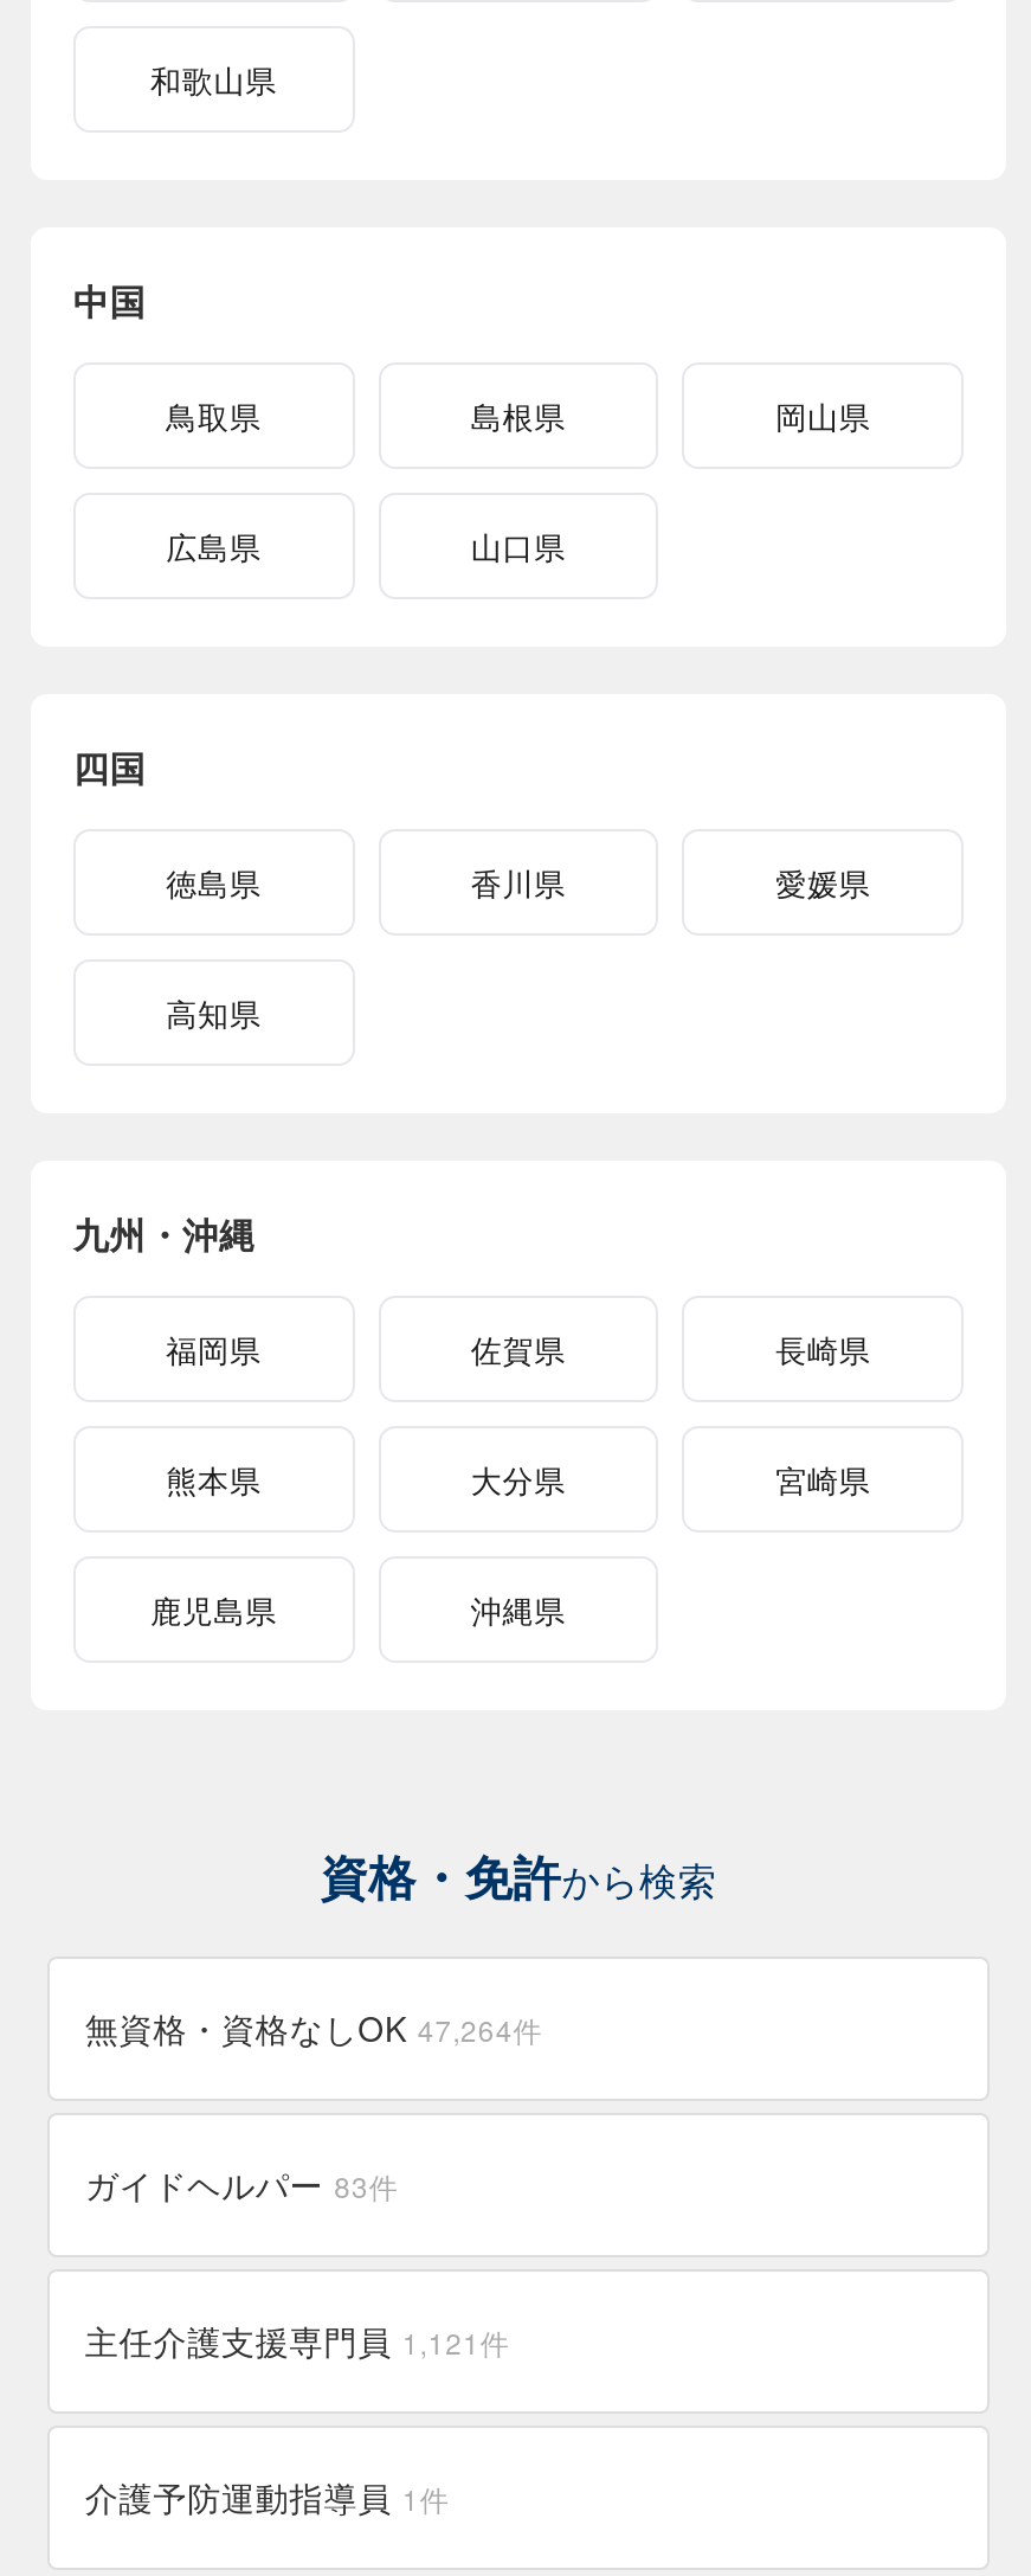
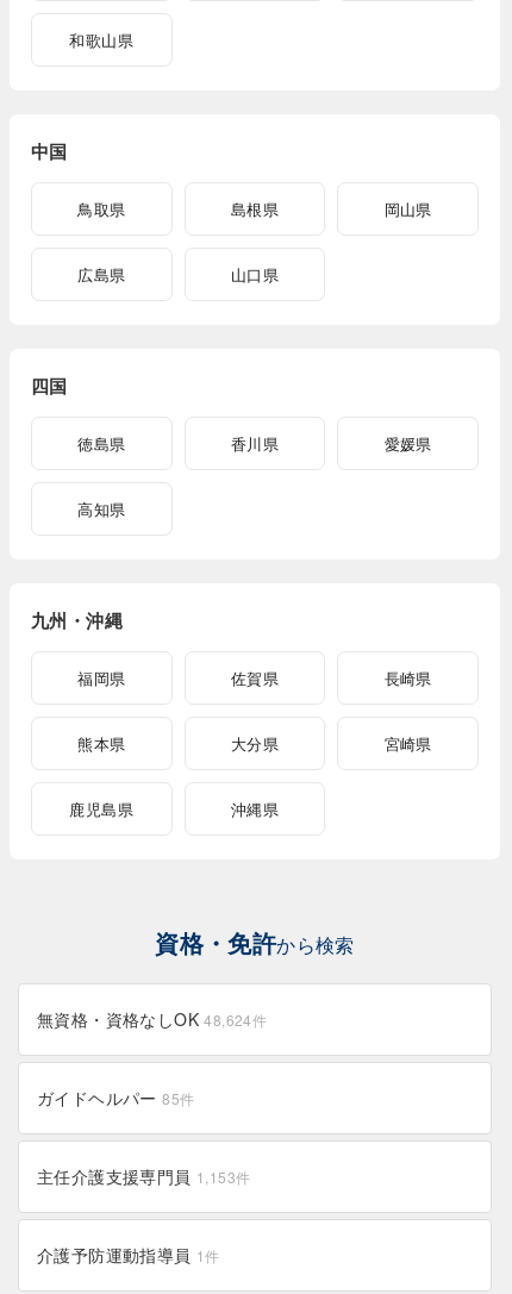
- 無資格・資格なしOK 47,264件
+ 無資格・資格なしOK 48,624件

- ガイドヘルパー83件
+ ガイドヘルパー85件

- 主任介護支援専門員1,121件
+ 主任介護支援専門員1,153件
